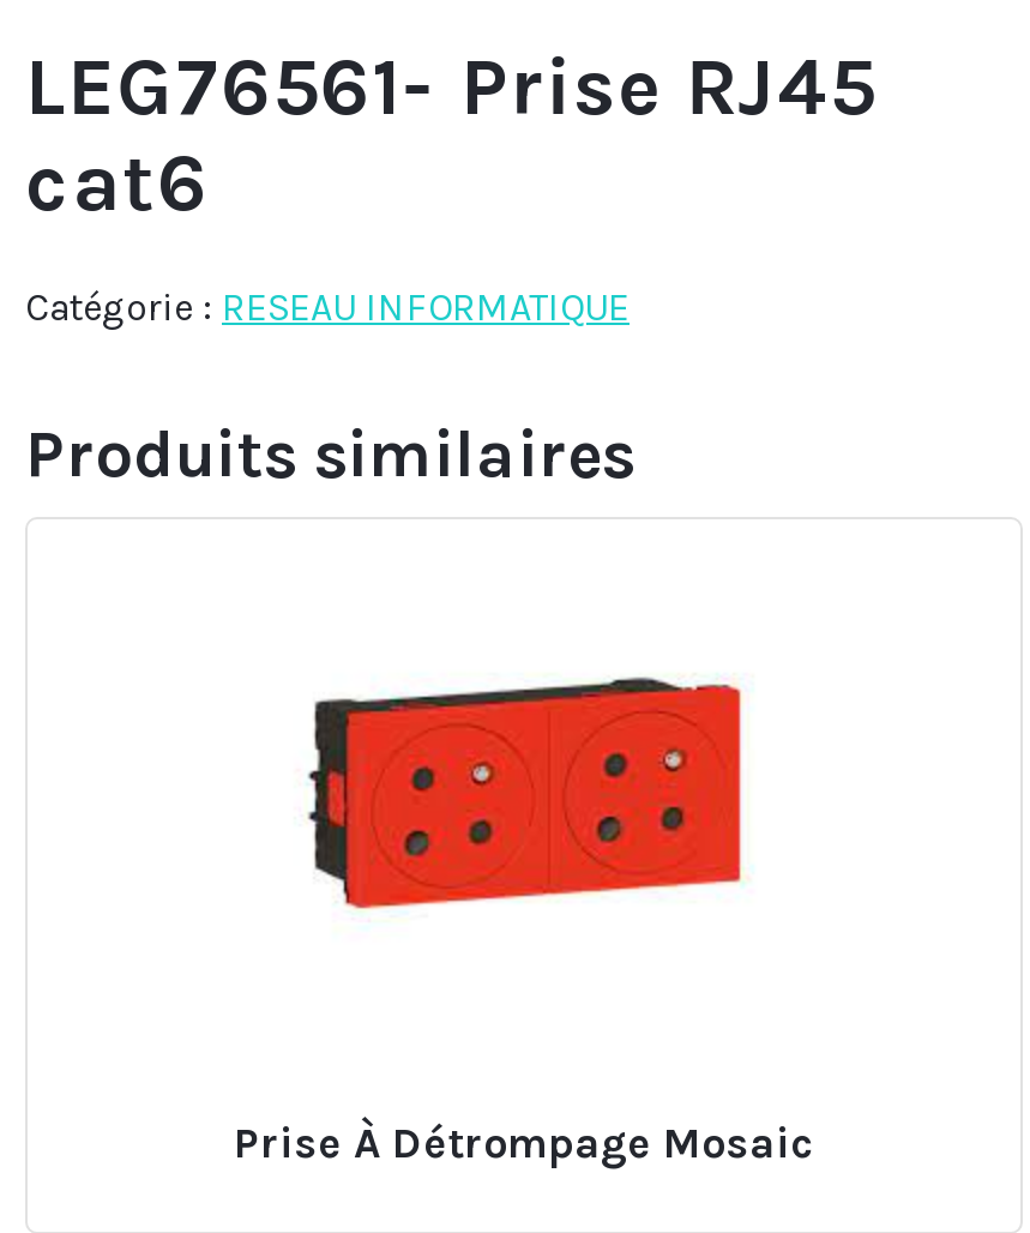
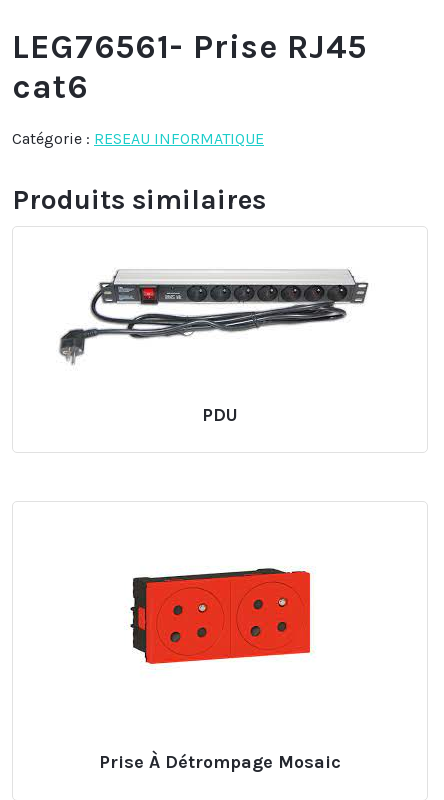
+ [image]
+ PDU
